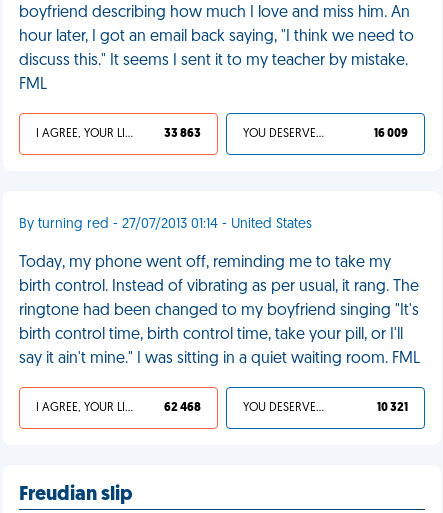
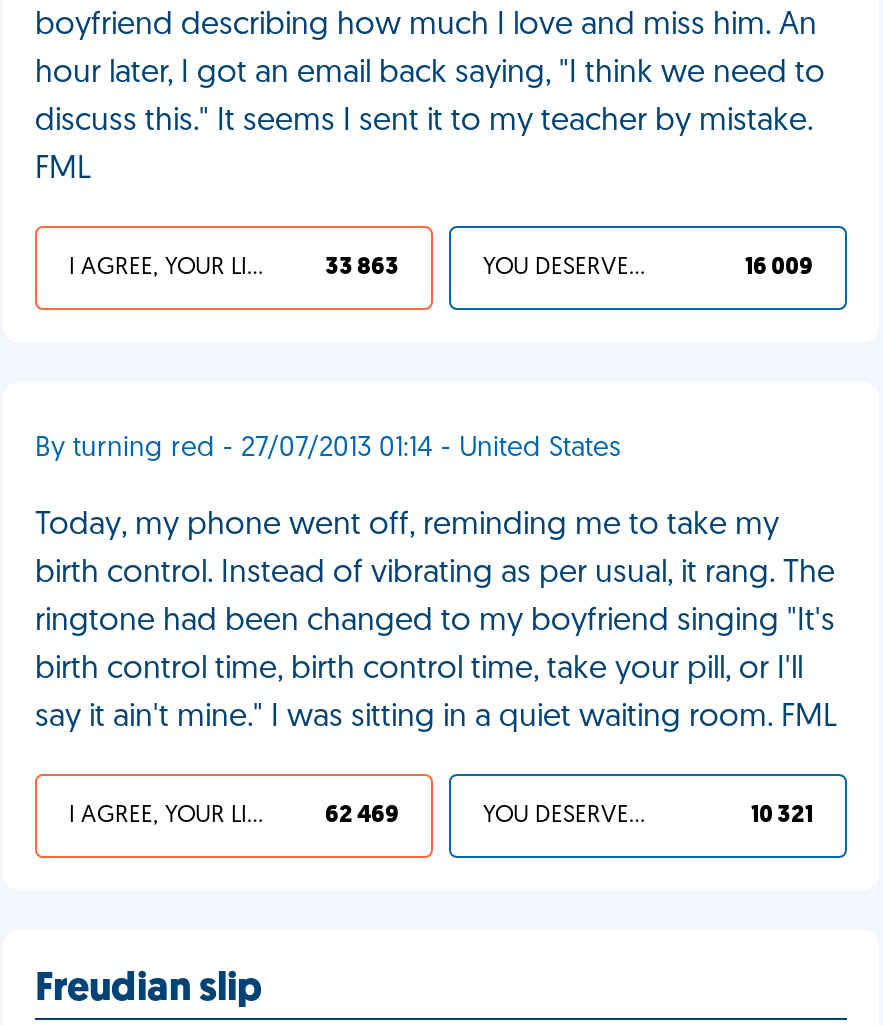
- 62 468
+ 62 469
